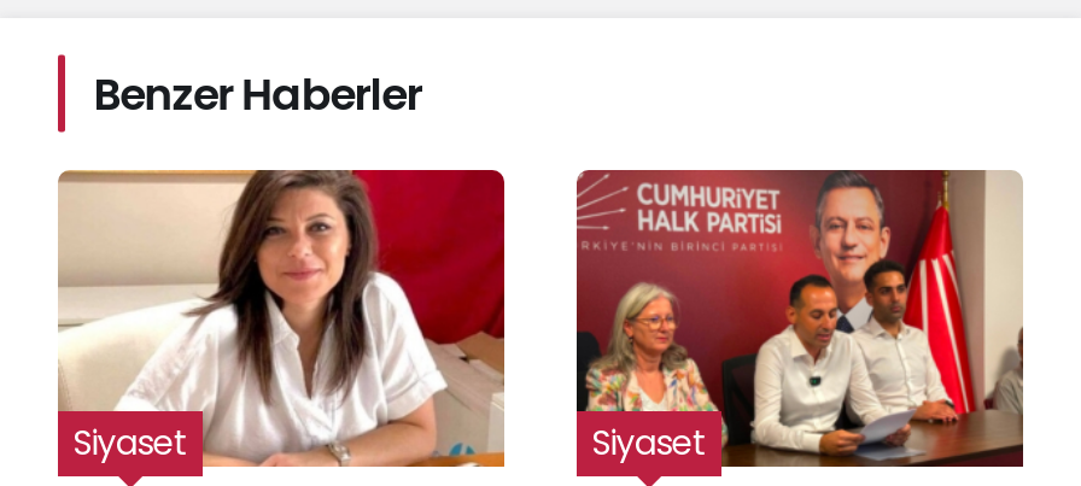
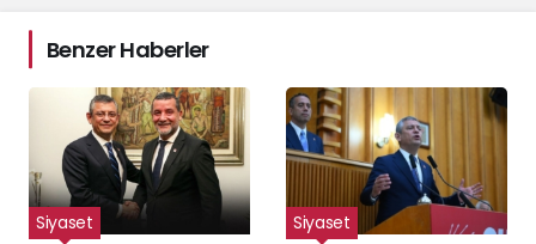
- [image]
+ [image]

- [image]
+ [image]
